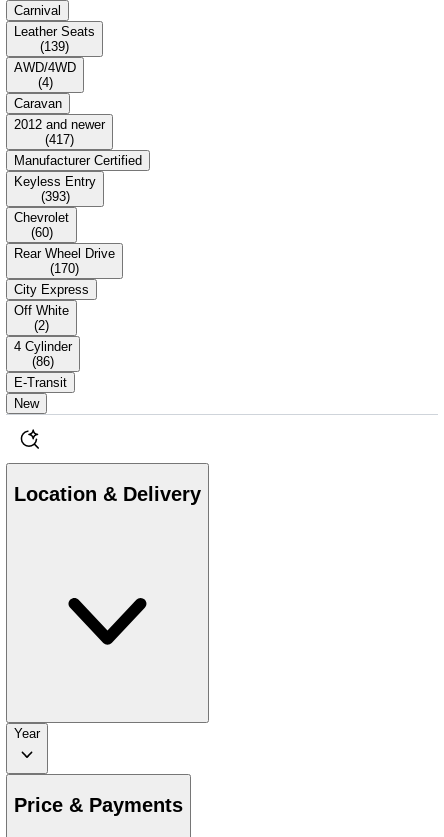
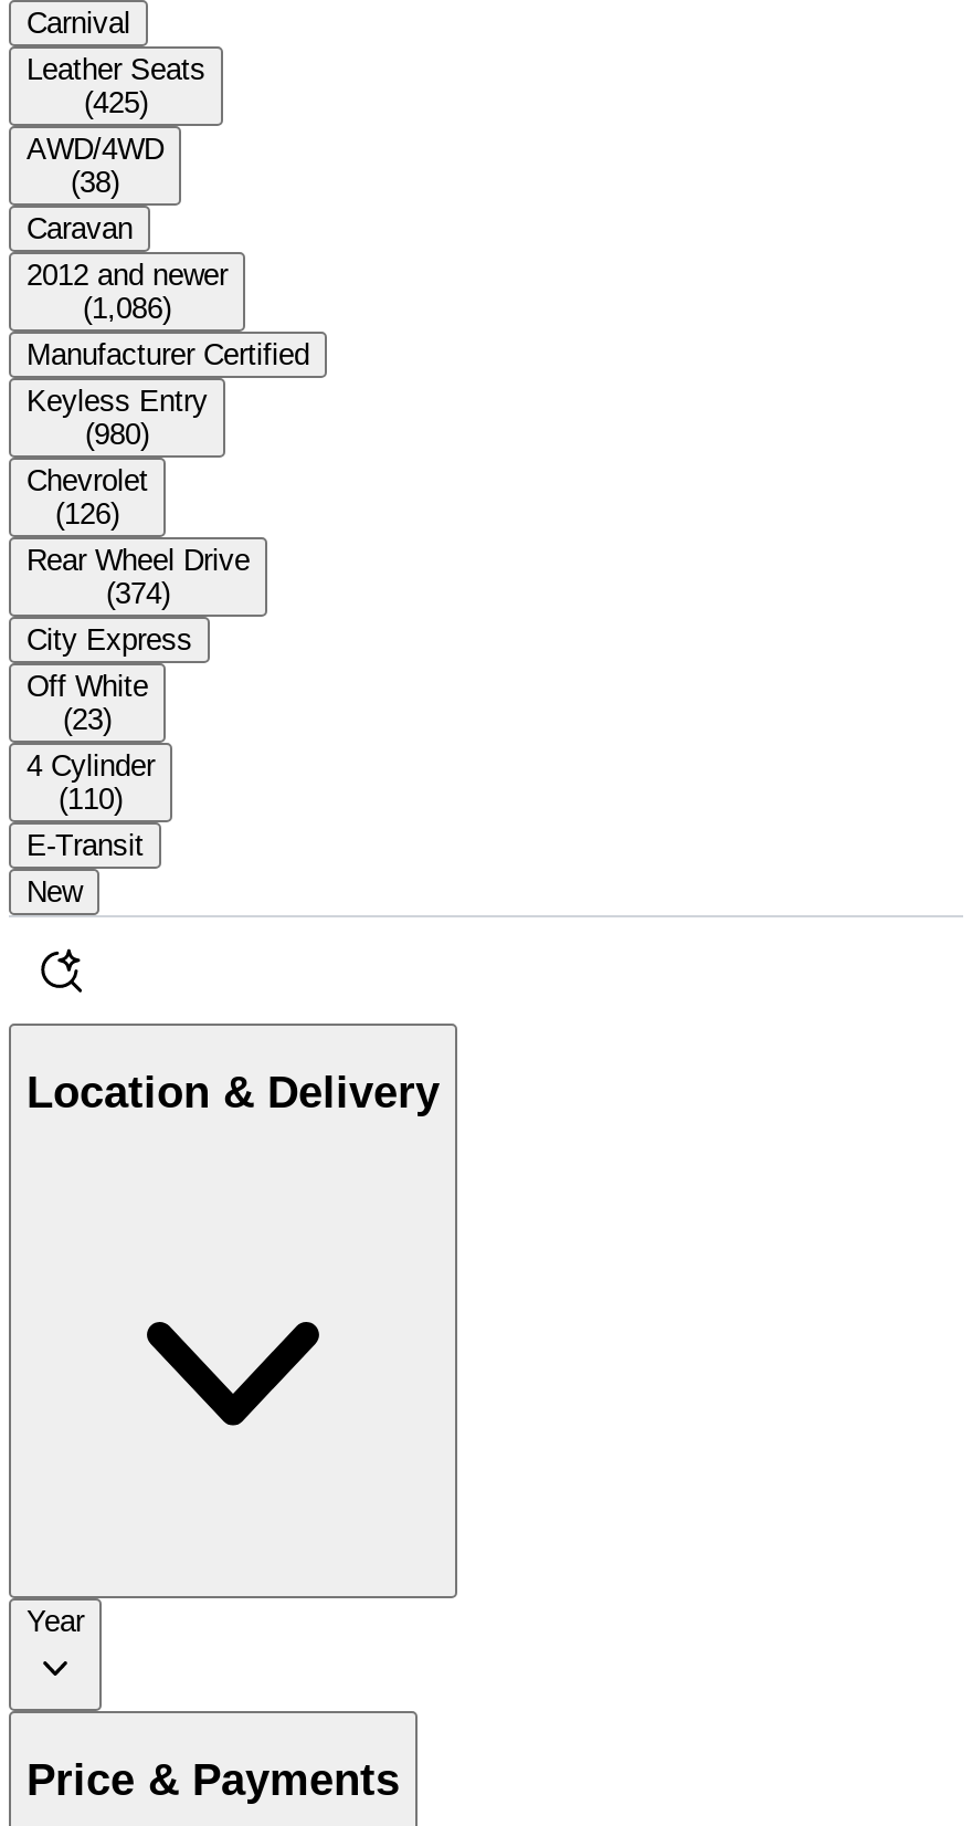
- (139)
+ (425)

- (4)
+ (38)

- (417)
+ (1,086)

- (393)
+ (980)

- (60)
+ (126)

- (170)
+ (374)

- (2)
+ (23)

- (86)
+ (110)
